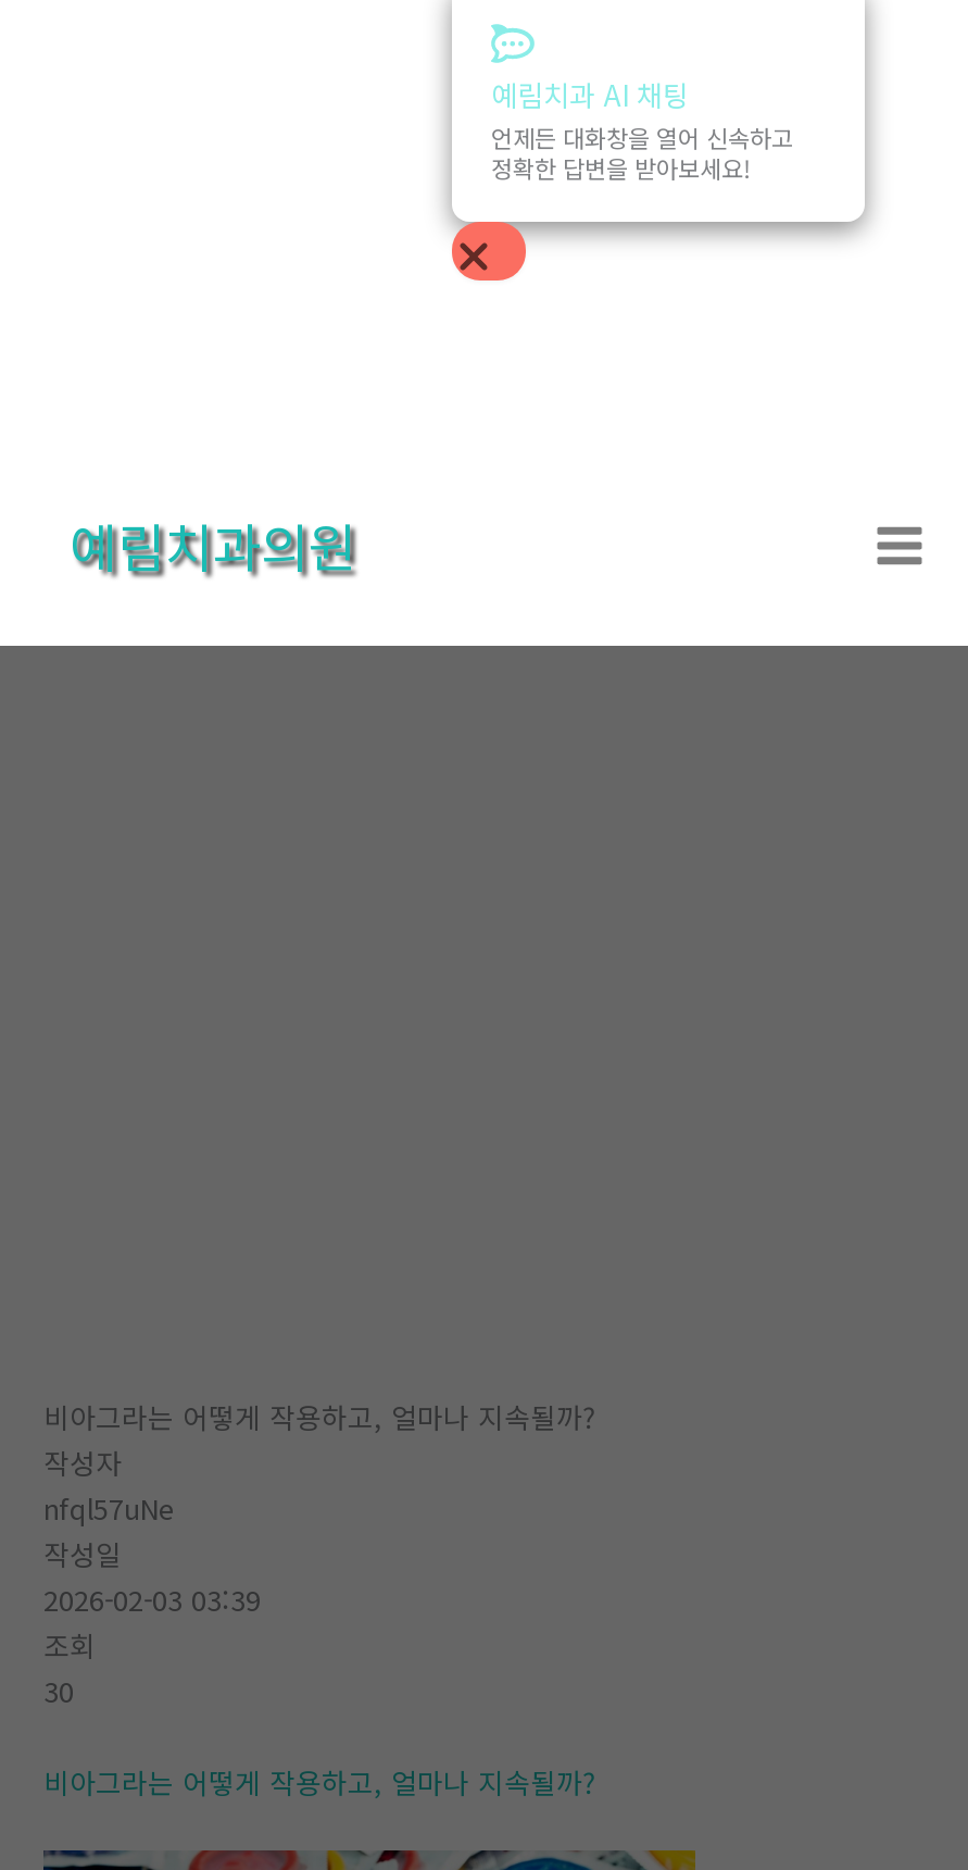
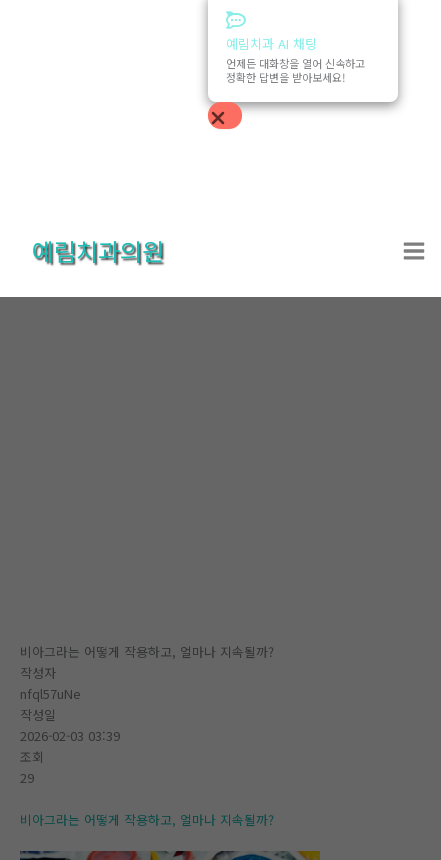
- 30
+ 29
